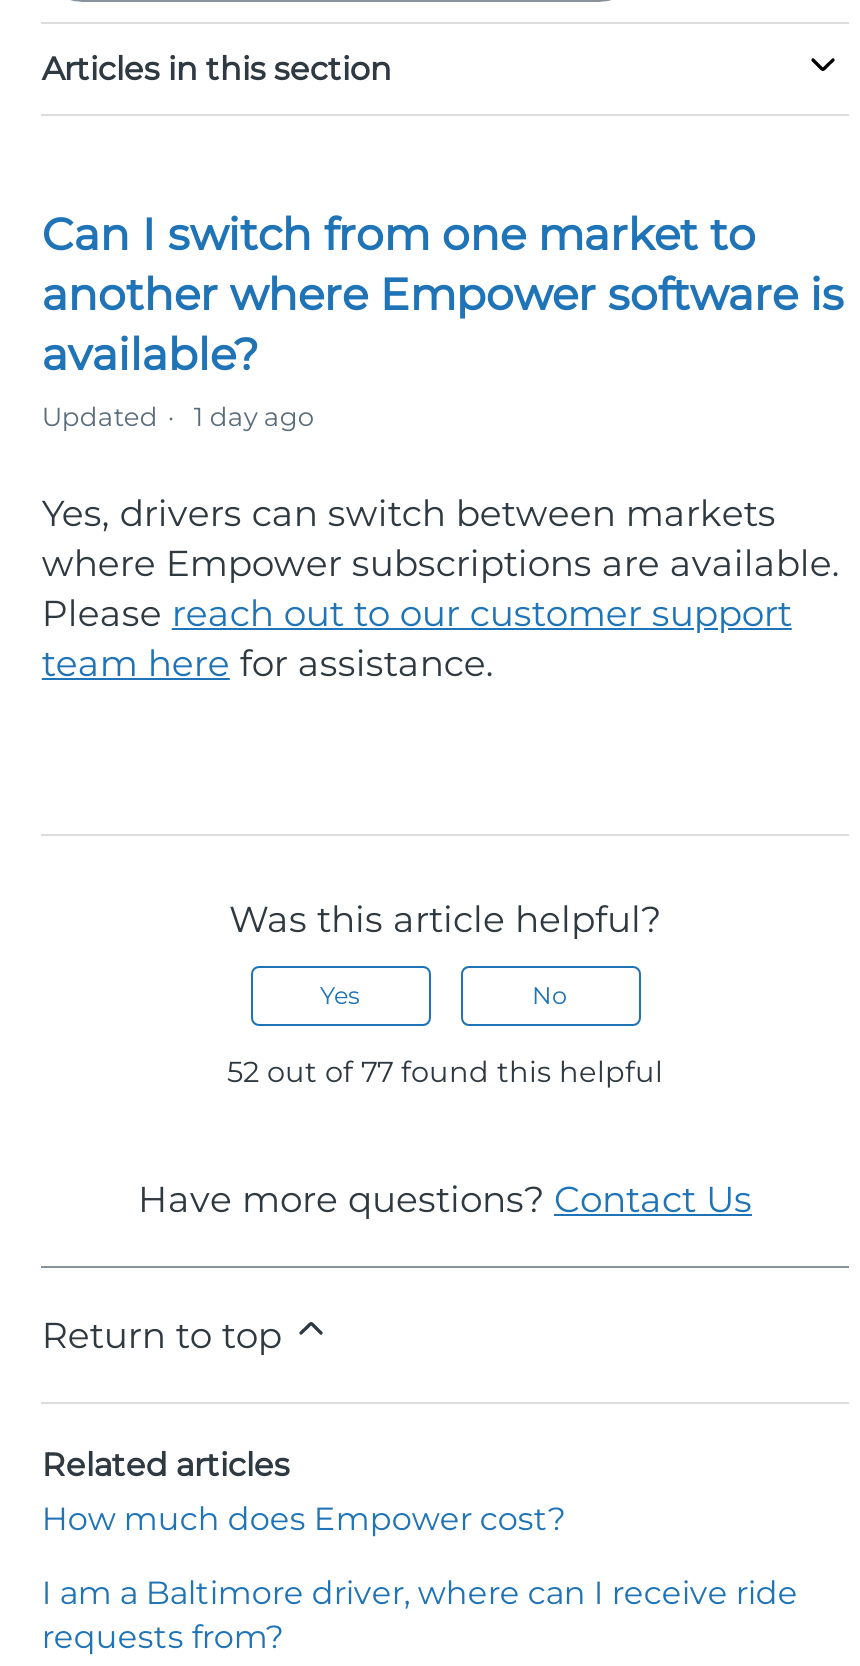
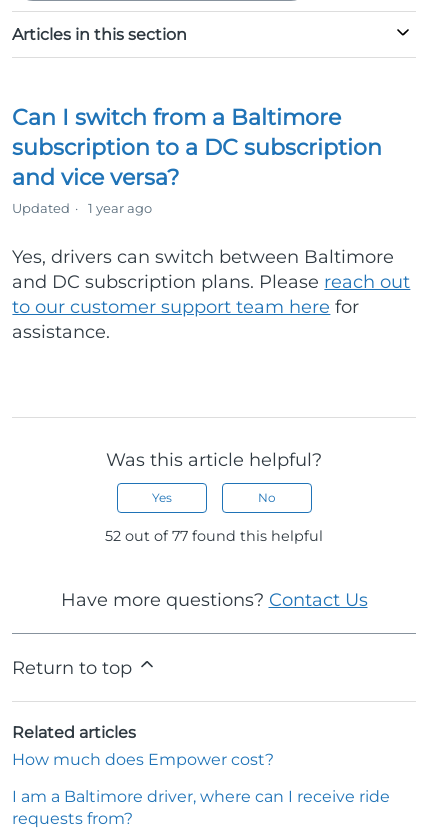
- Can I switch from one market to
- another where Empower software is
- available?
+ Can I switch from a Baltimore
+ subscription to a DC subscription
+ and vice versa?

- Updated 1 day ago
+ Updated 1 year ago

- Yes, drivers can switch between markets
- where Empower subscriptions are available.
- Please reach out to our customer support
- team here for assistance.
+ Yes, drivers can switch between Baltimore
+ and DC subscription plans. Please reach out
+ to our customer support team here for
+ assistance.
